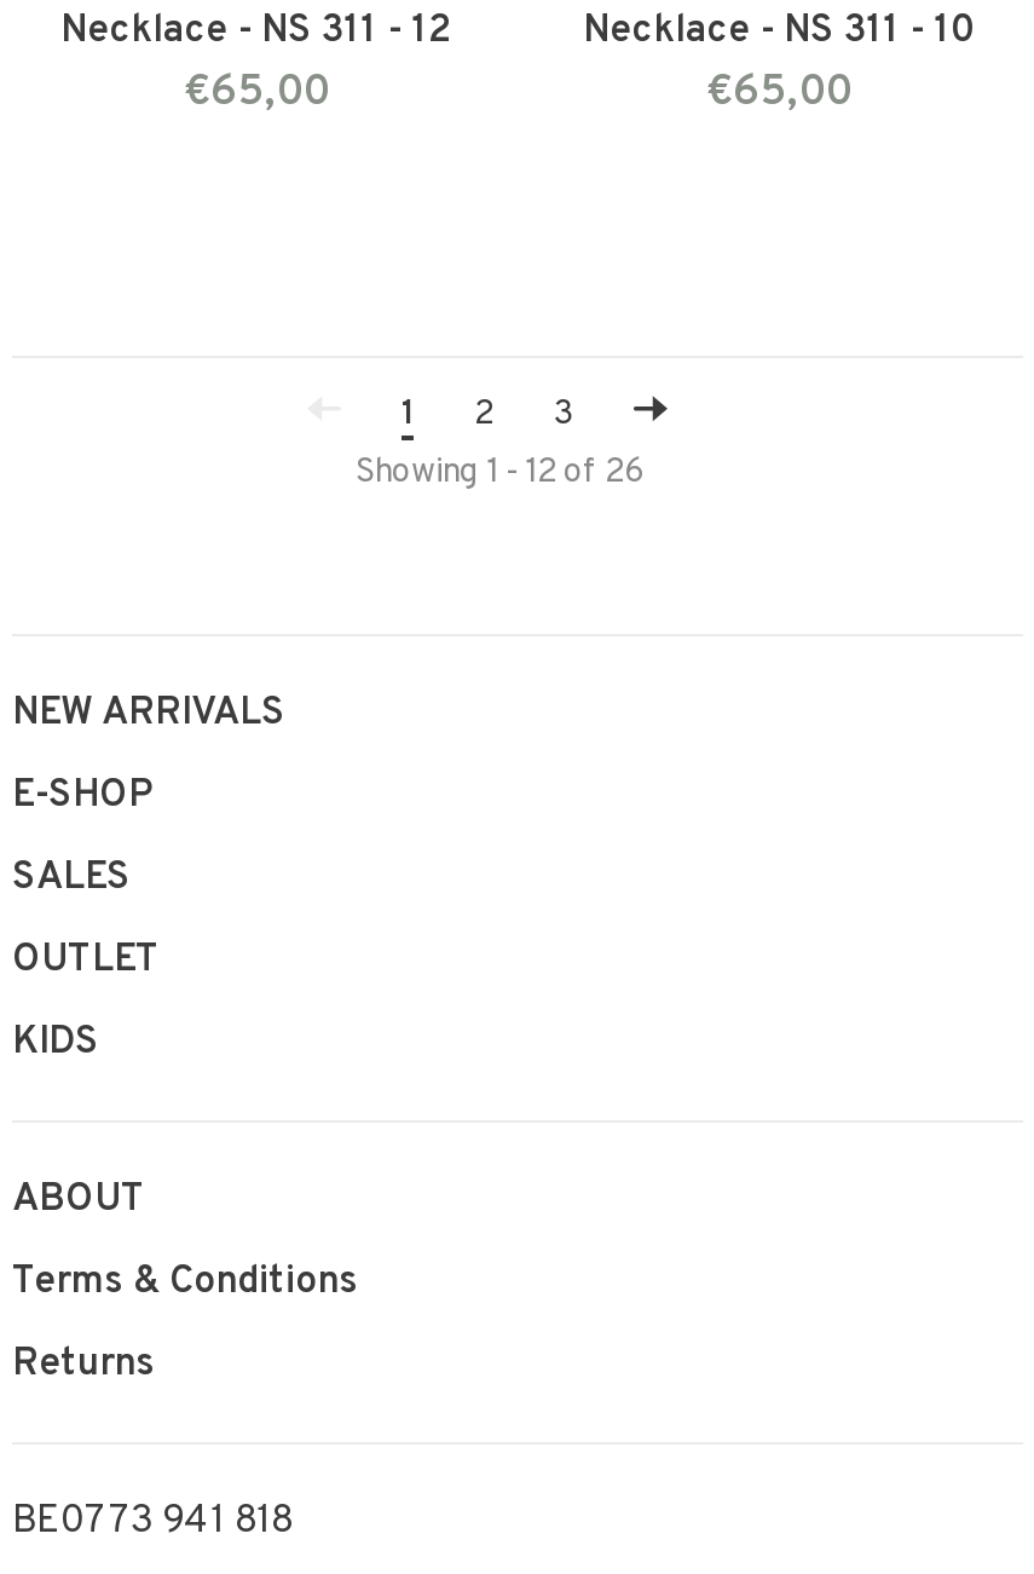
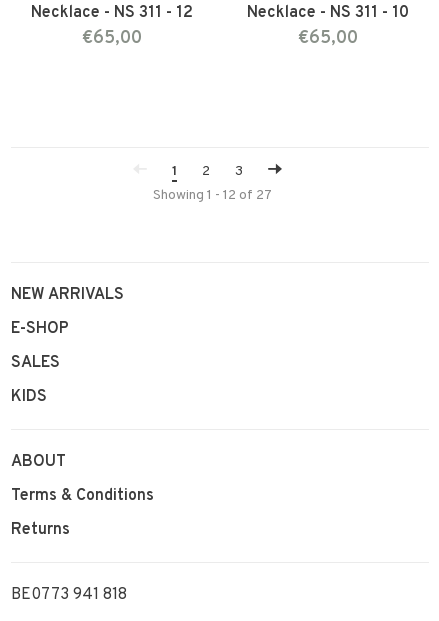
- Showing 1 - 12 of 26
+ Showing 1 - 12 of 27

- OUTLET
